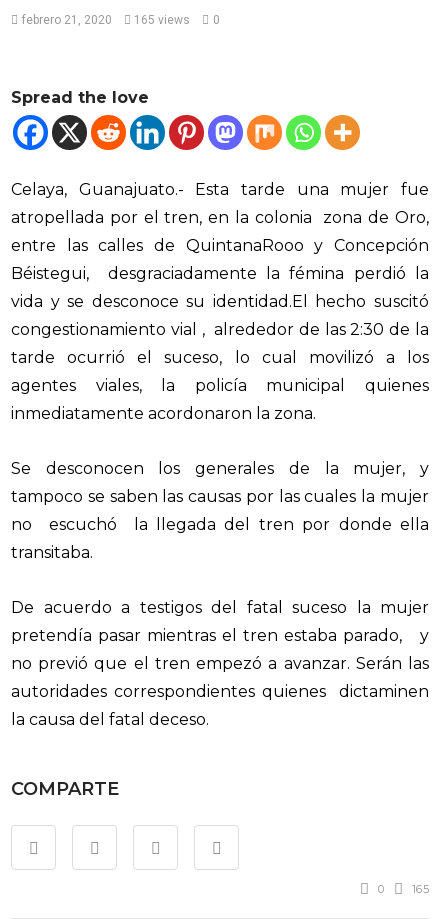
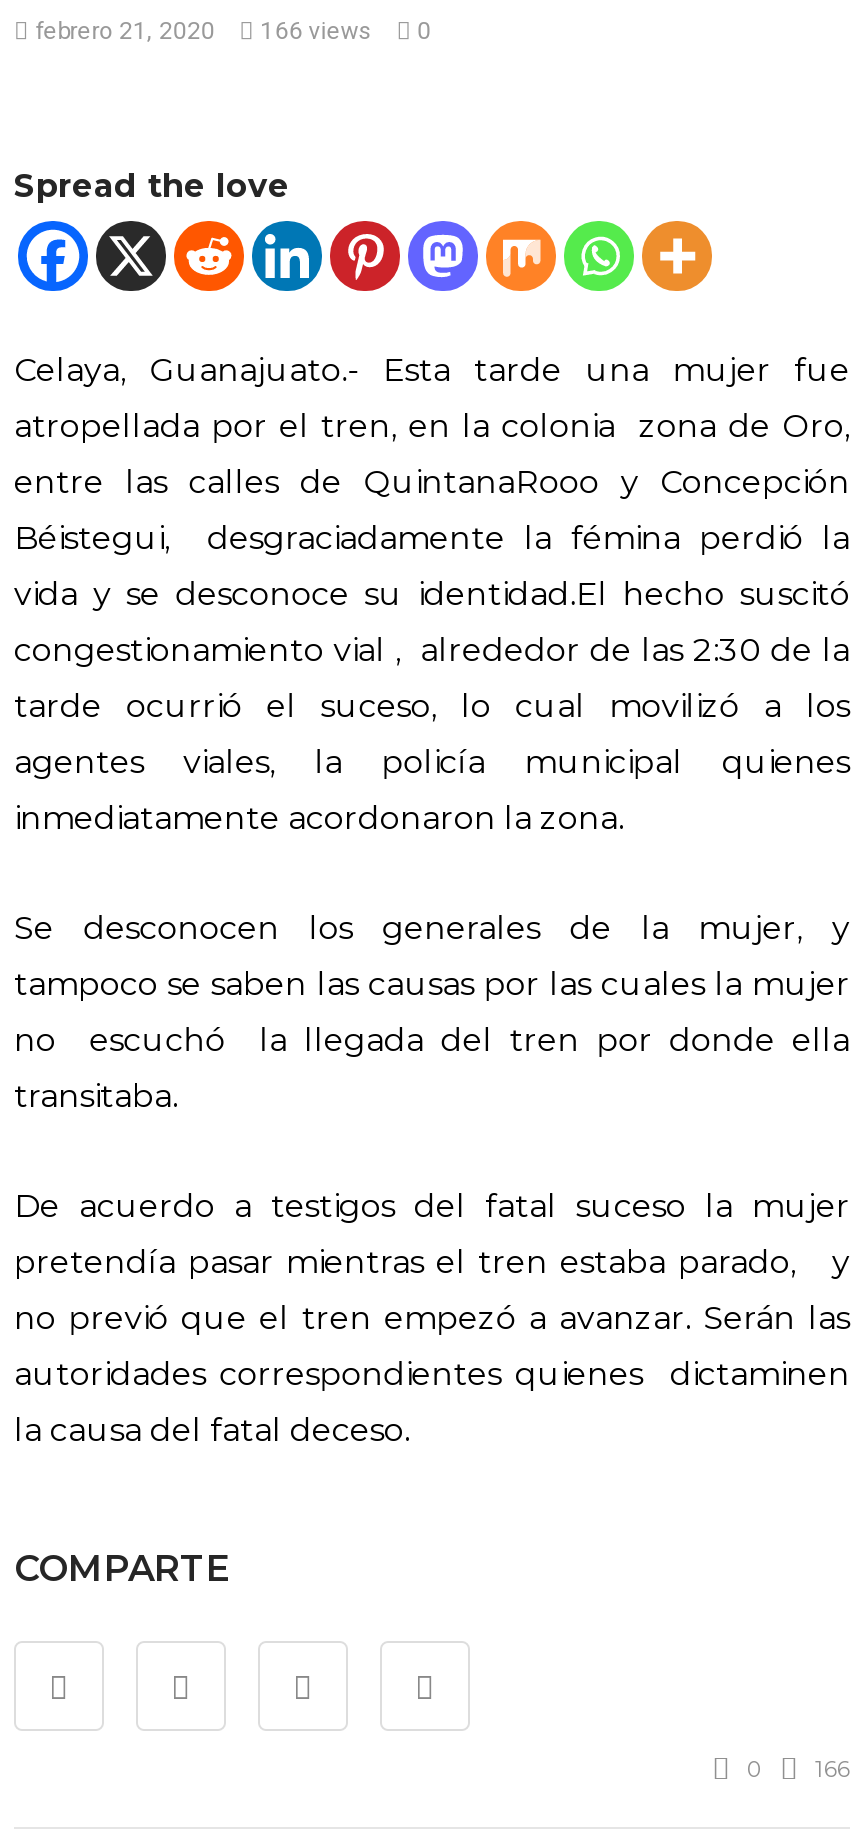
- febrero 21, 2020 165 views 0
+ febrero 21, 2020 166 views 0

- 165
+ 166
